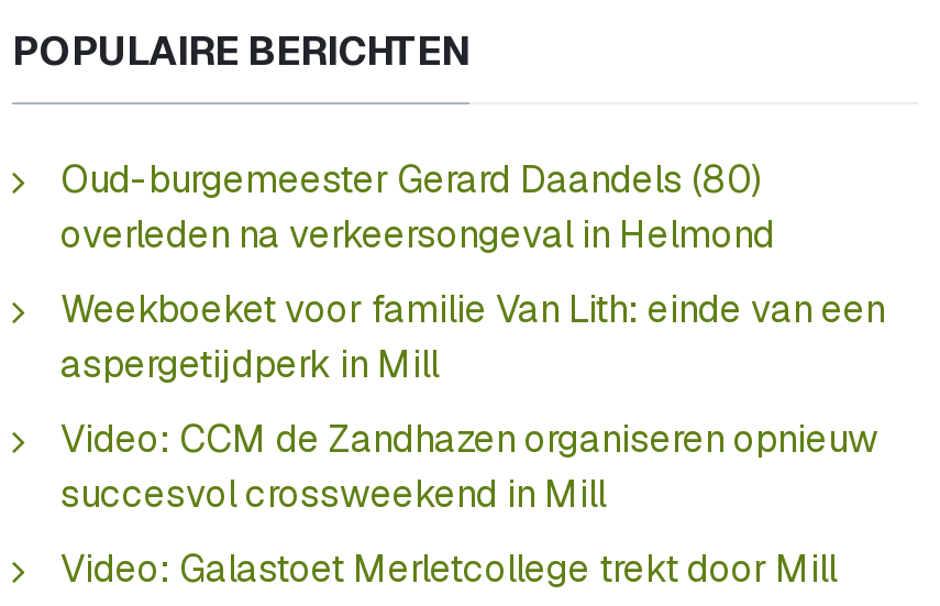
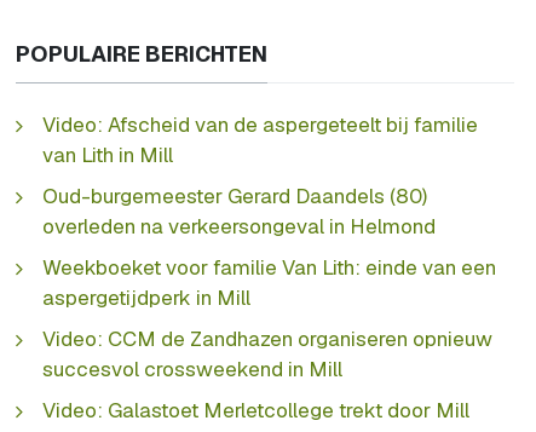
+ Video: Afscheid van de aspergeteelt bij familie
+ van Lith in Mill
